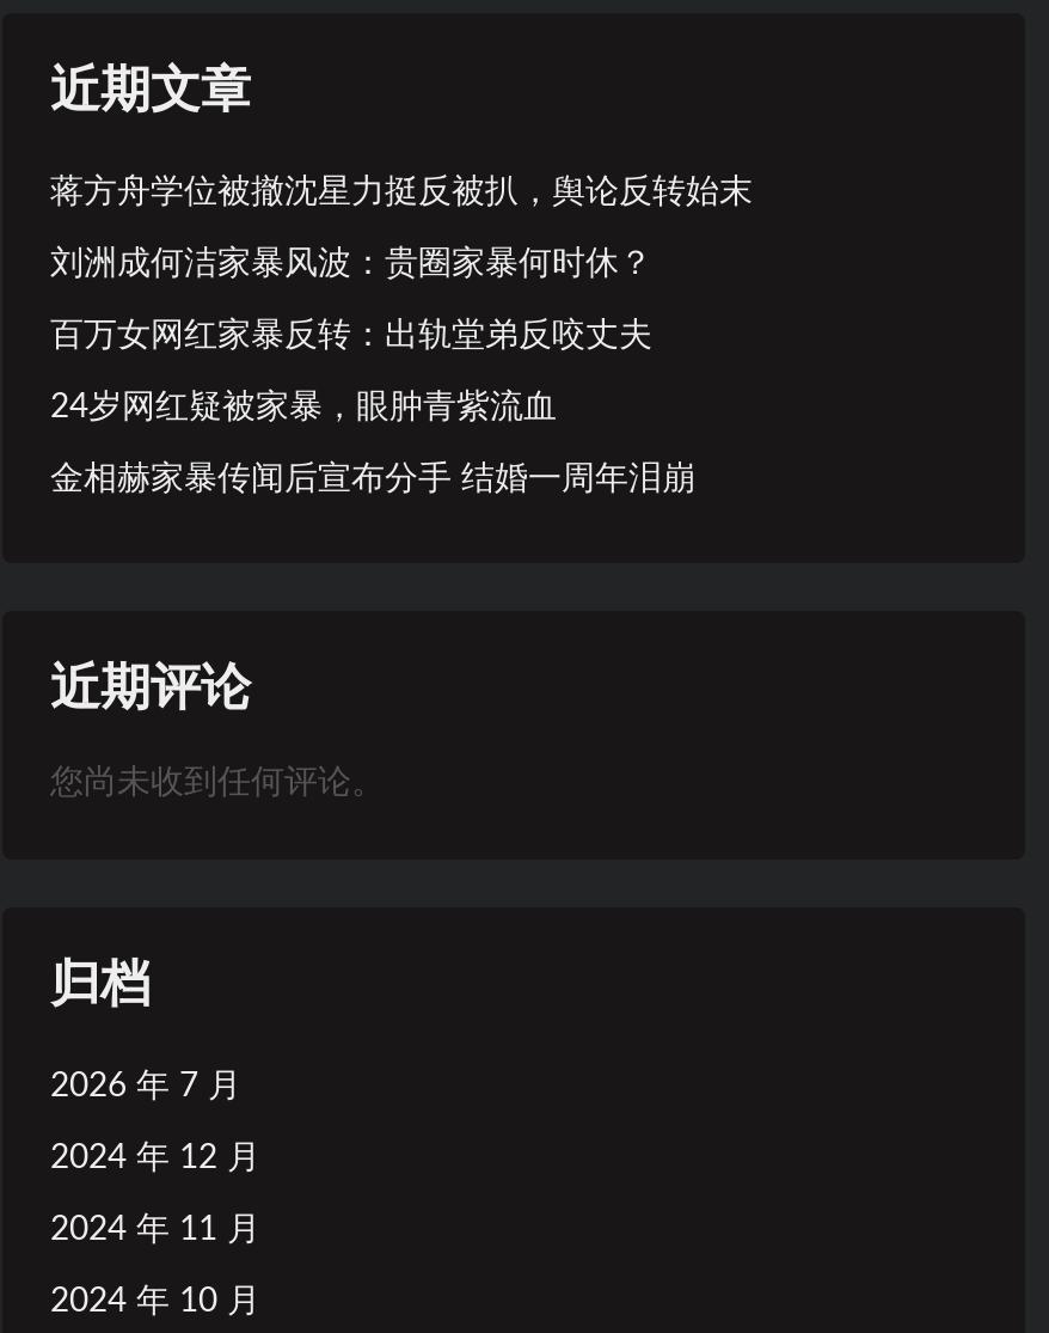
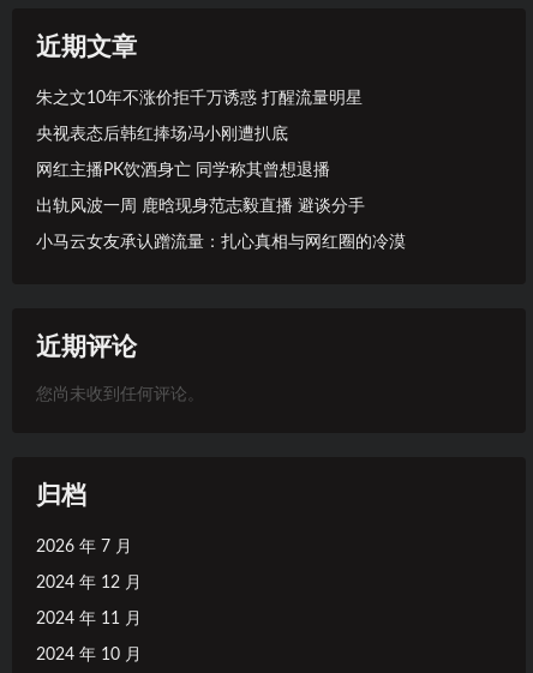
- 蒋方舟学位被撤沈星力挺反被扒，舆论反转始末
+ 朱之文10年不涨价拒千万诱惑 打醒流量明星

- 刘洲成何洁家暴风波：贵圈家暴何时休？
+ 央视表态后韩红捧场冯小刚遭扒底

- 百万女网红家暴反转：出轨堂弟反咬丈夫
+ 网红主播PK饮酒身亡 同学称其曾想退播

- 24岁网红疑被家暴，眼肿青紫流血
+ 出轨风波一周 鹿晗现身范志毅直播 避谈分手

- 金相赫家暴传闻后宣布分手 结婚一周年泪崩
+ 小马云女友承认蹭流量：扎心真相与网红圈的冷漠
